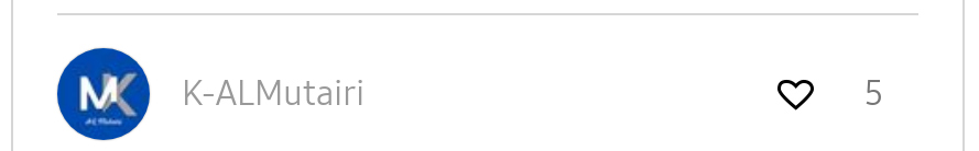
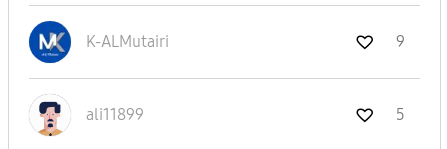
+ [image]
+ ali11899

+ 9
